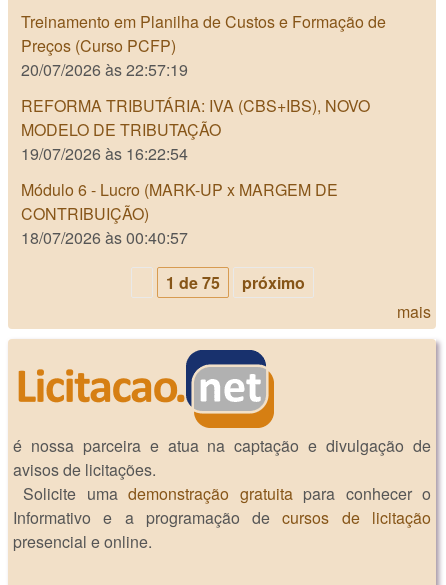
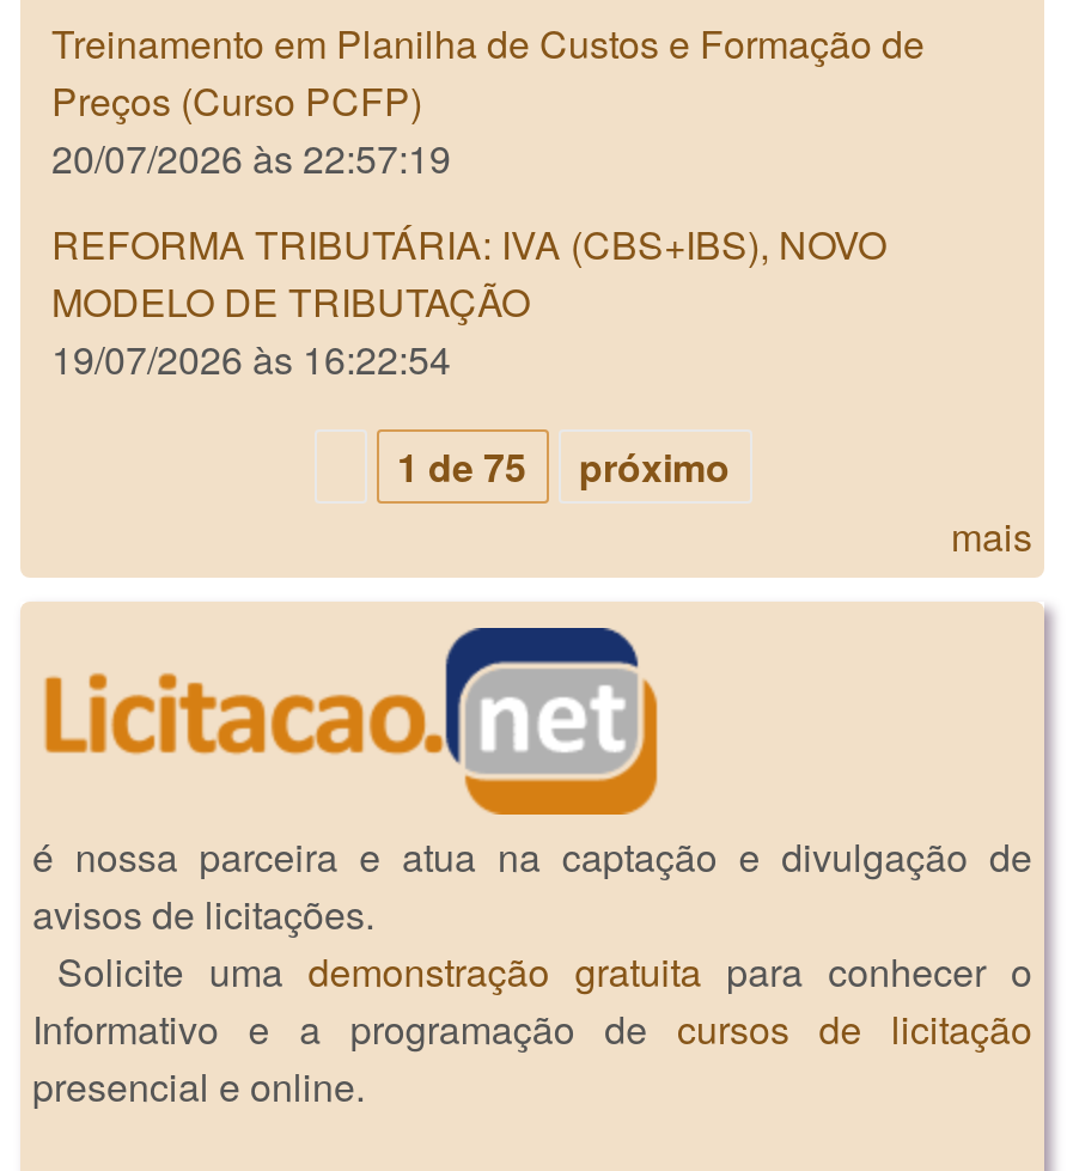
- Módulo 6 - Lucro (MARK-UP x MARGEM DE
- CONTRIBUIÇÃO)
- 18/07/2026 às 00:40:57
